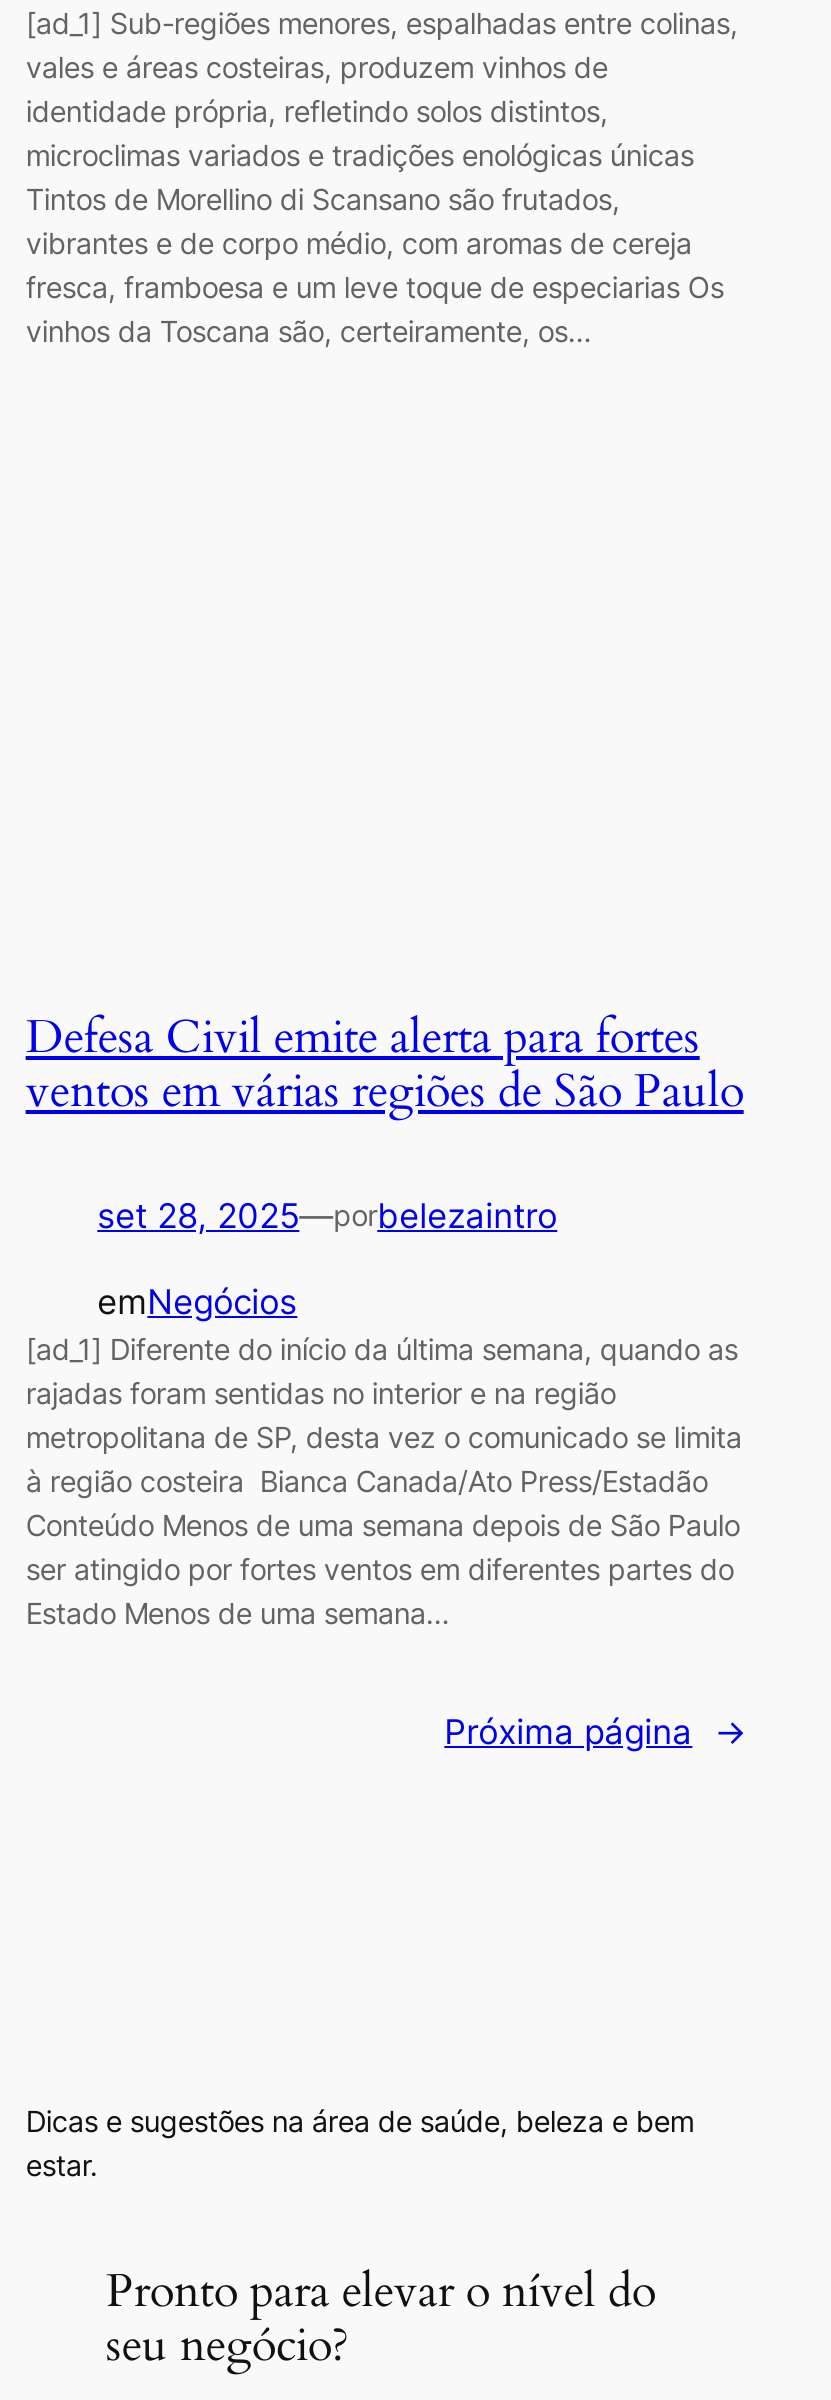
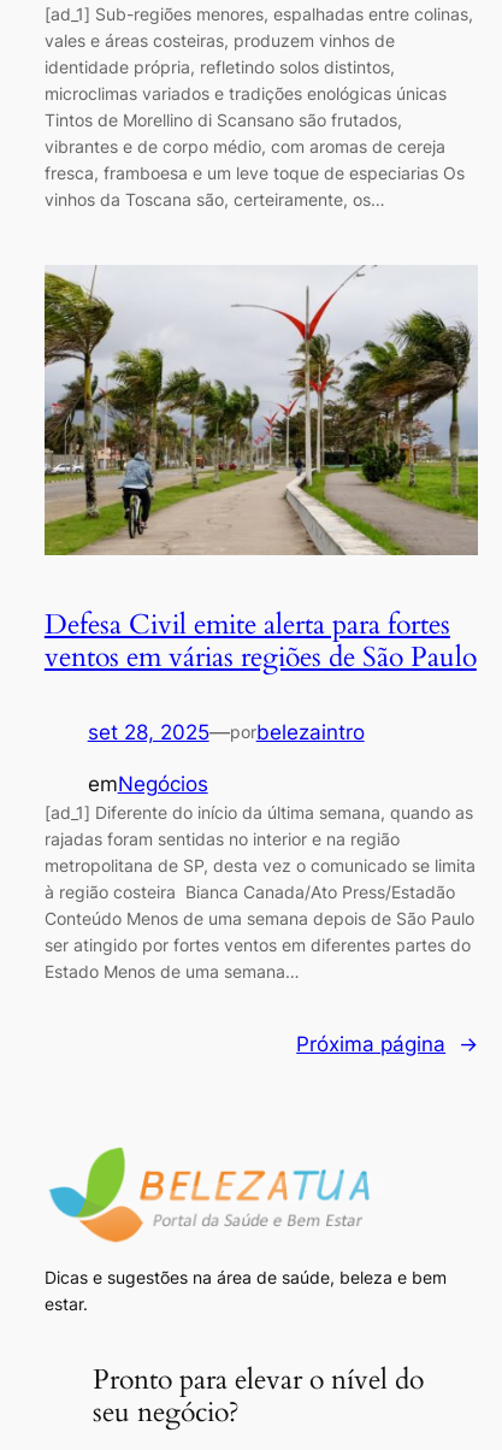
+ [image]

+ [image]
